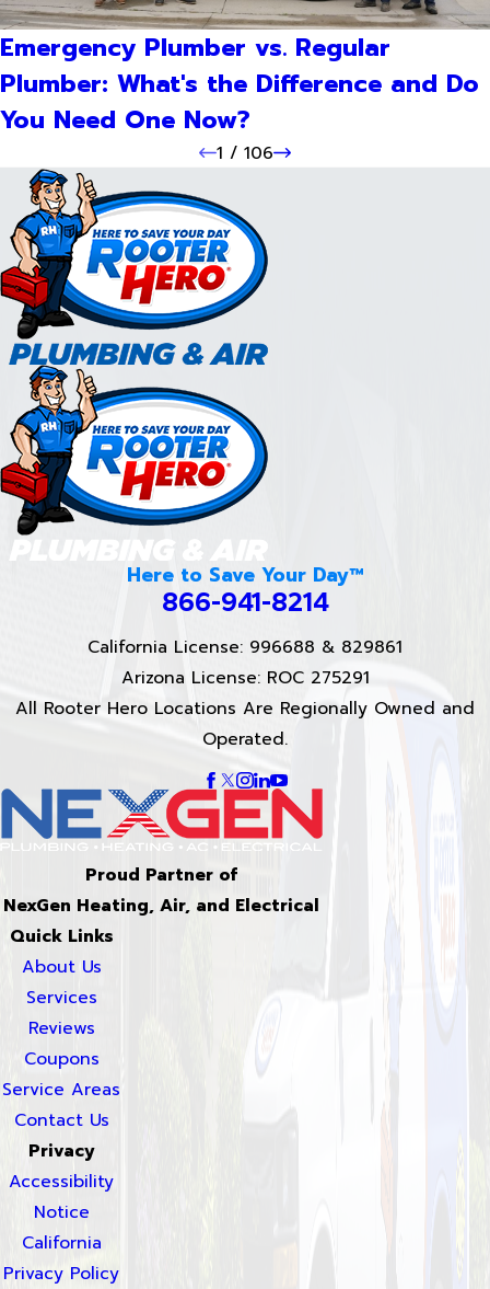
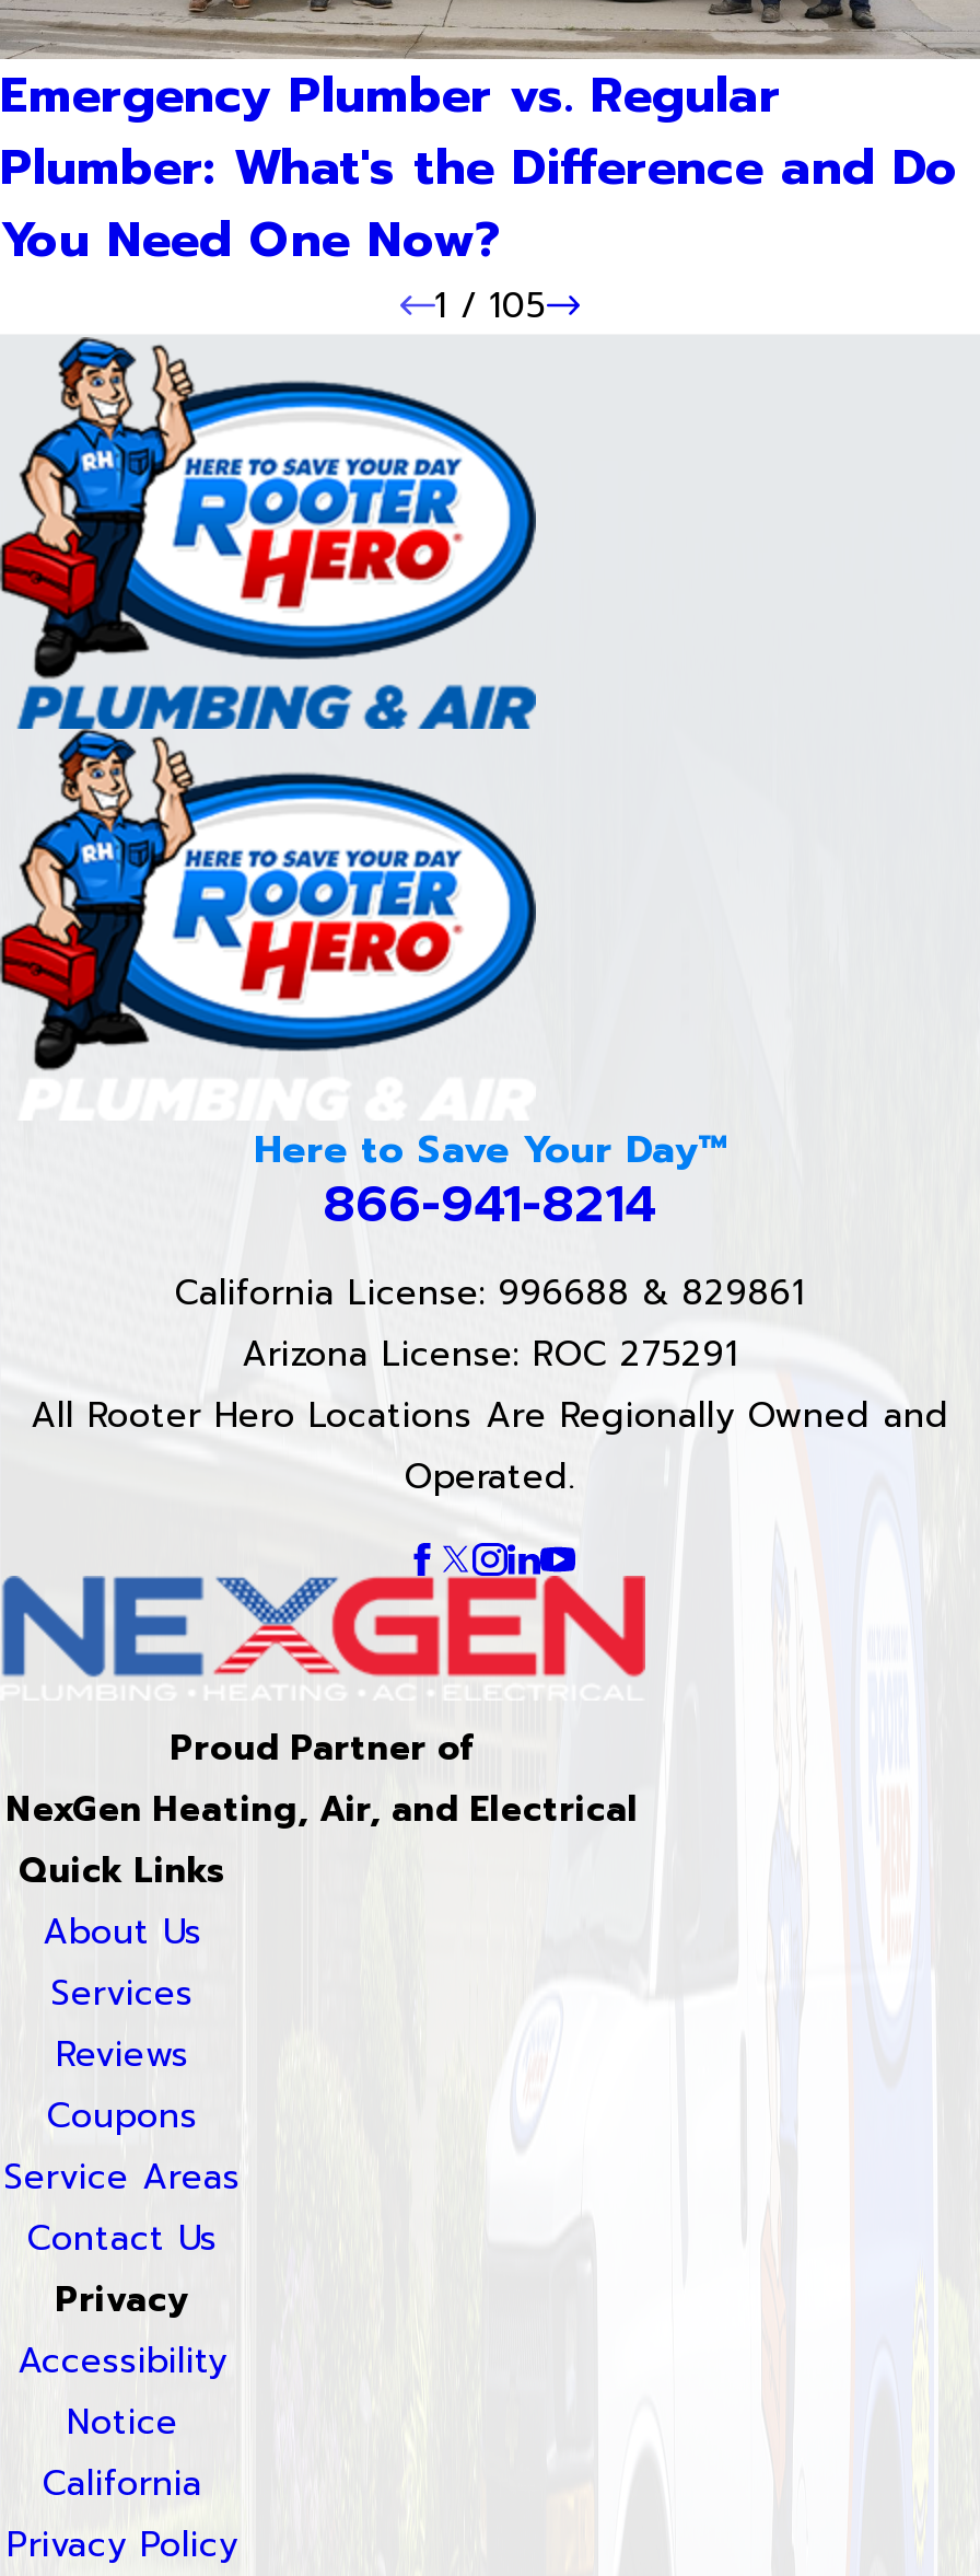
- 1 / 106
+ 1 / 105
